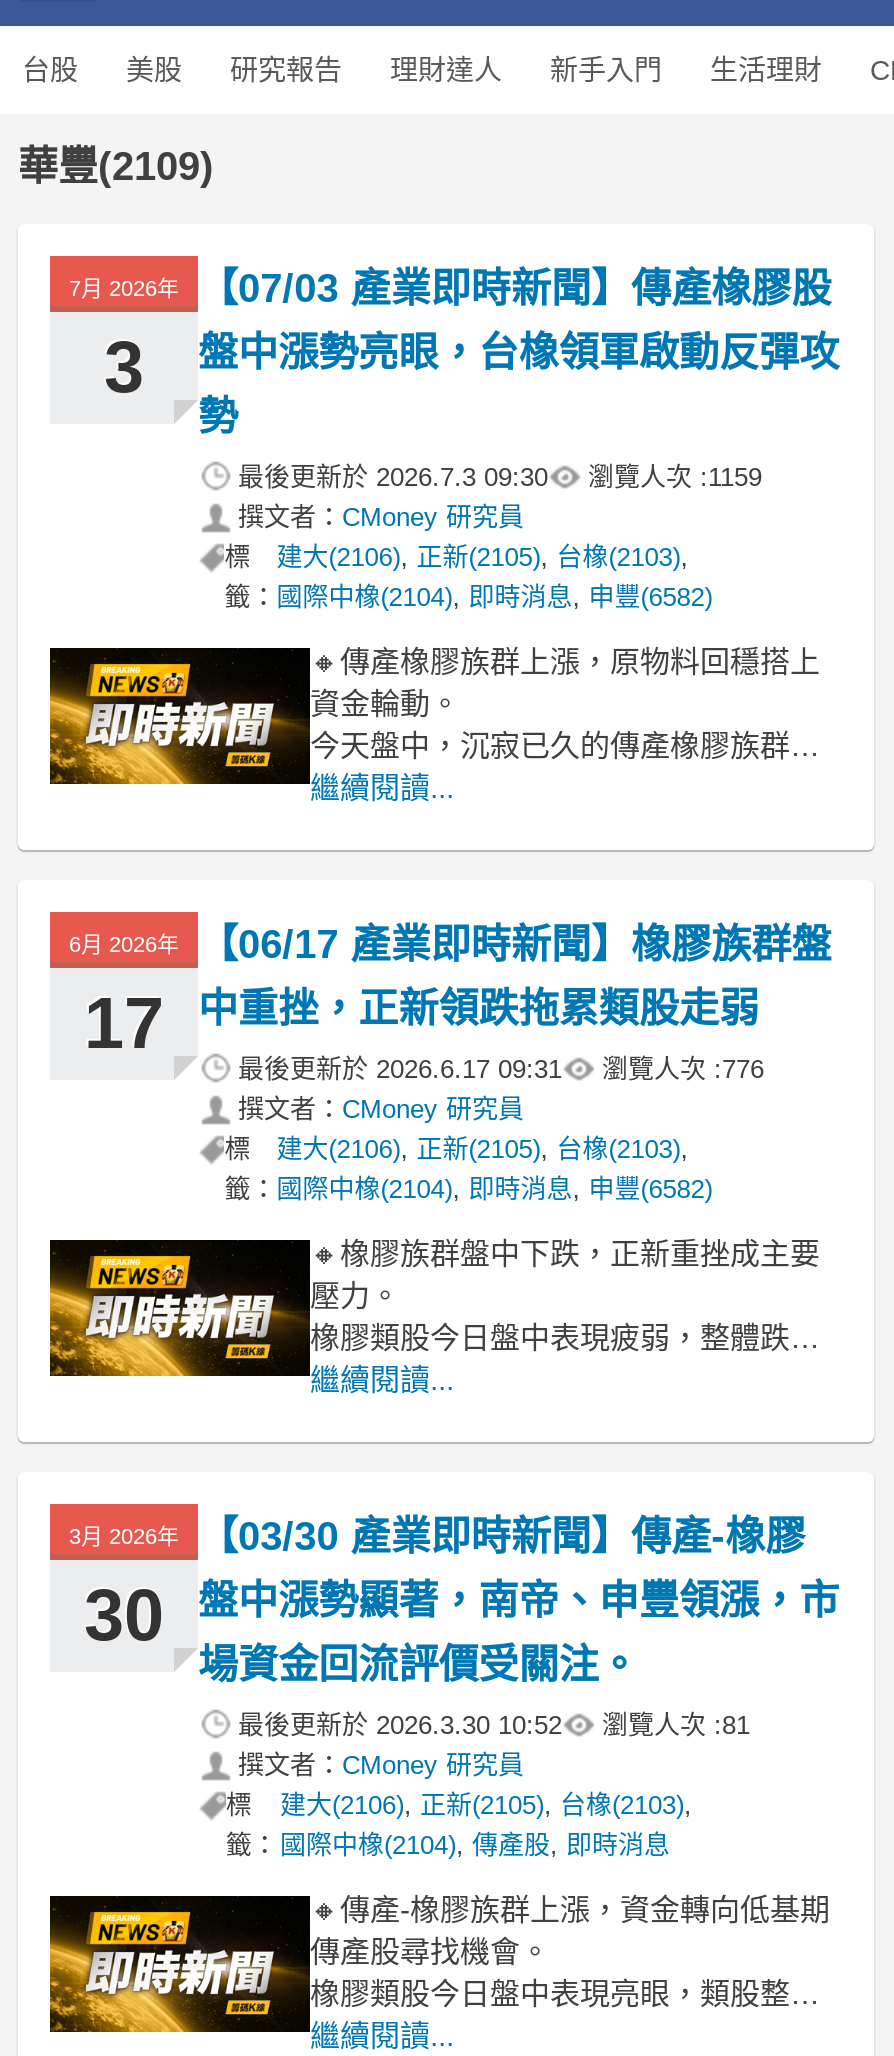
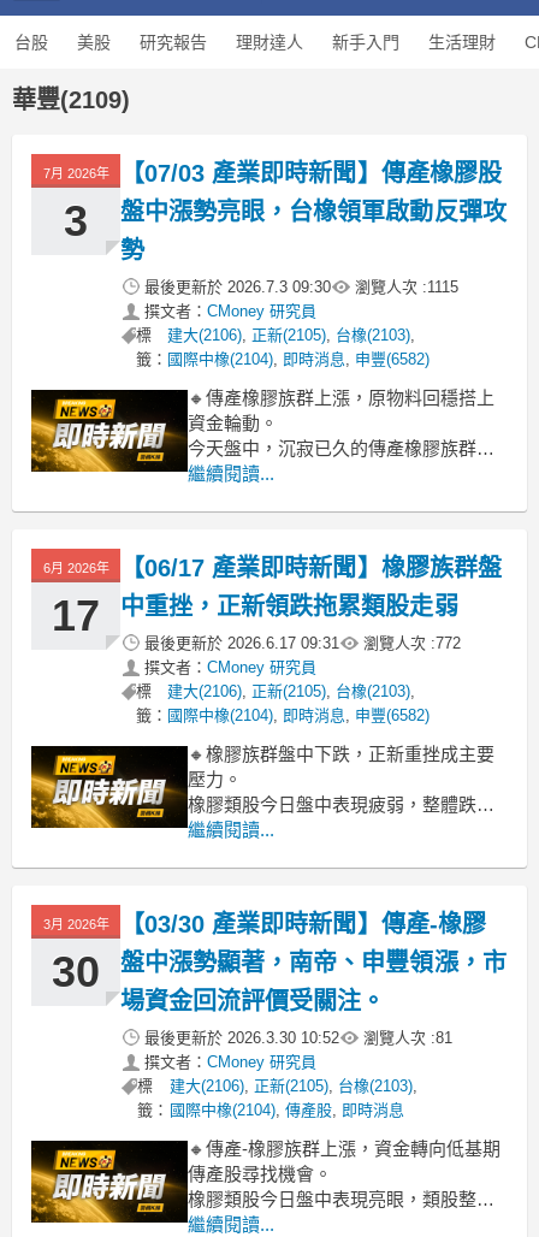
- 最後更新於2026.7.3 09:30 瀏覽人次 : 1159
+ 最後更新於2026.7.3 09:30 瀏覽人次 : 1115

- 最後更新於2026.6.17 09:31 瀏覽人次 : 776
+ 最後更新於2026.6.17 09:31 瀏覽人次 : 772
